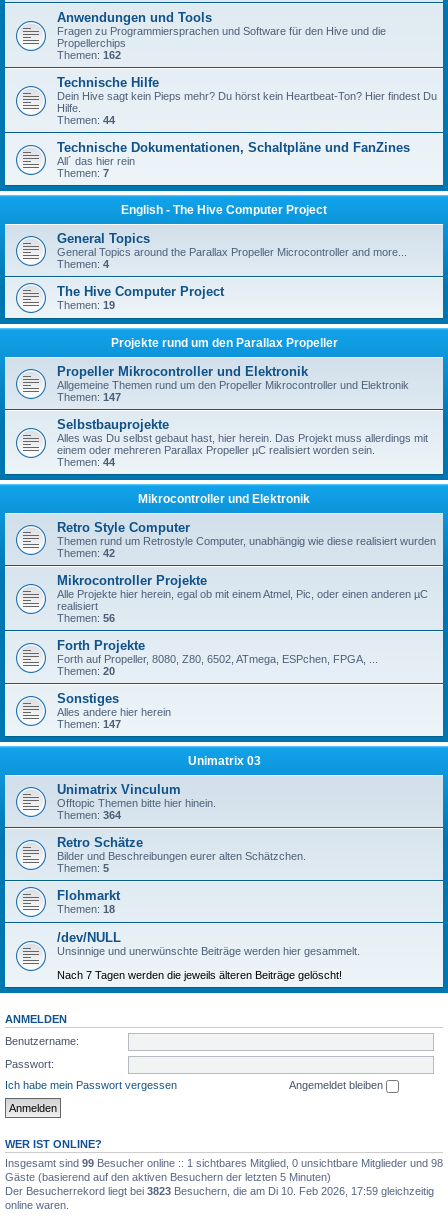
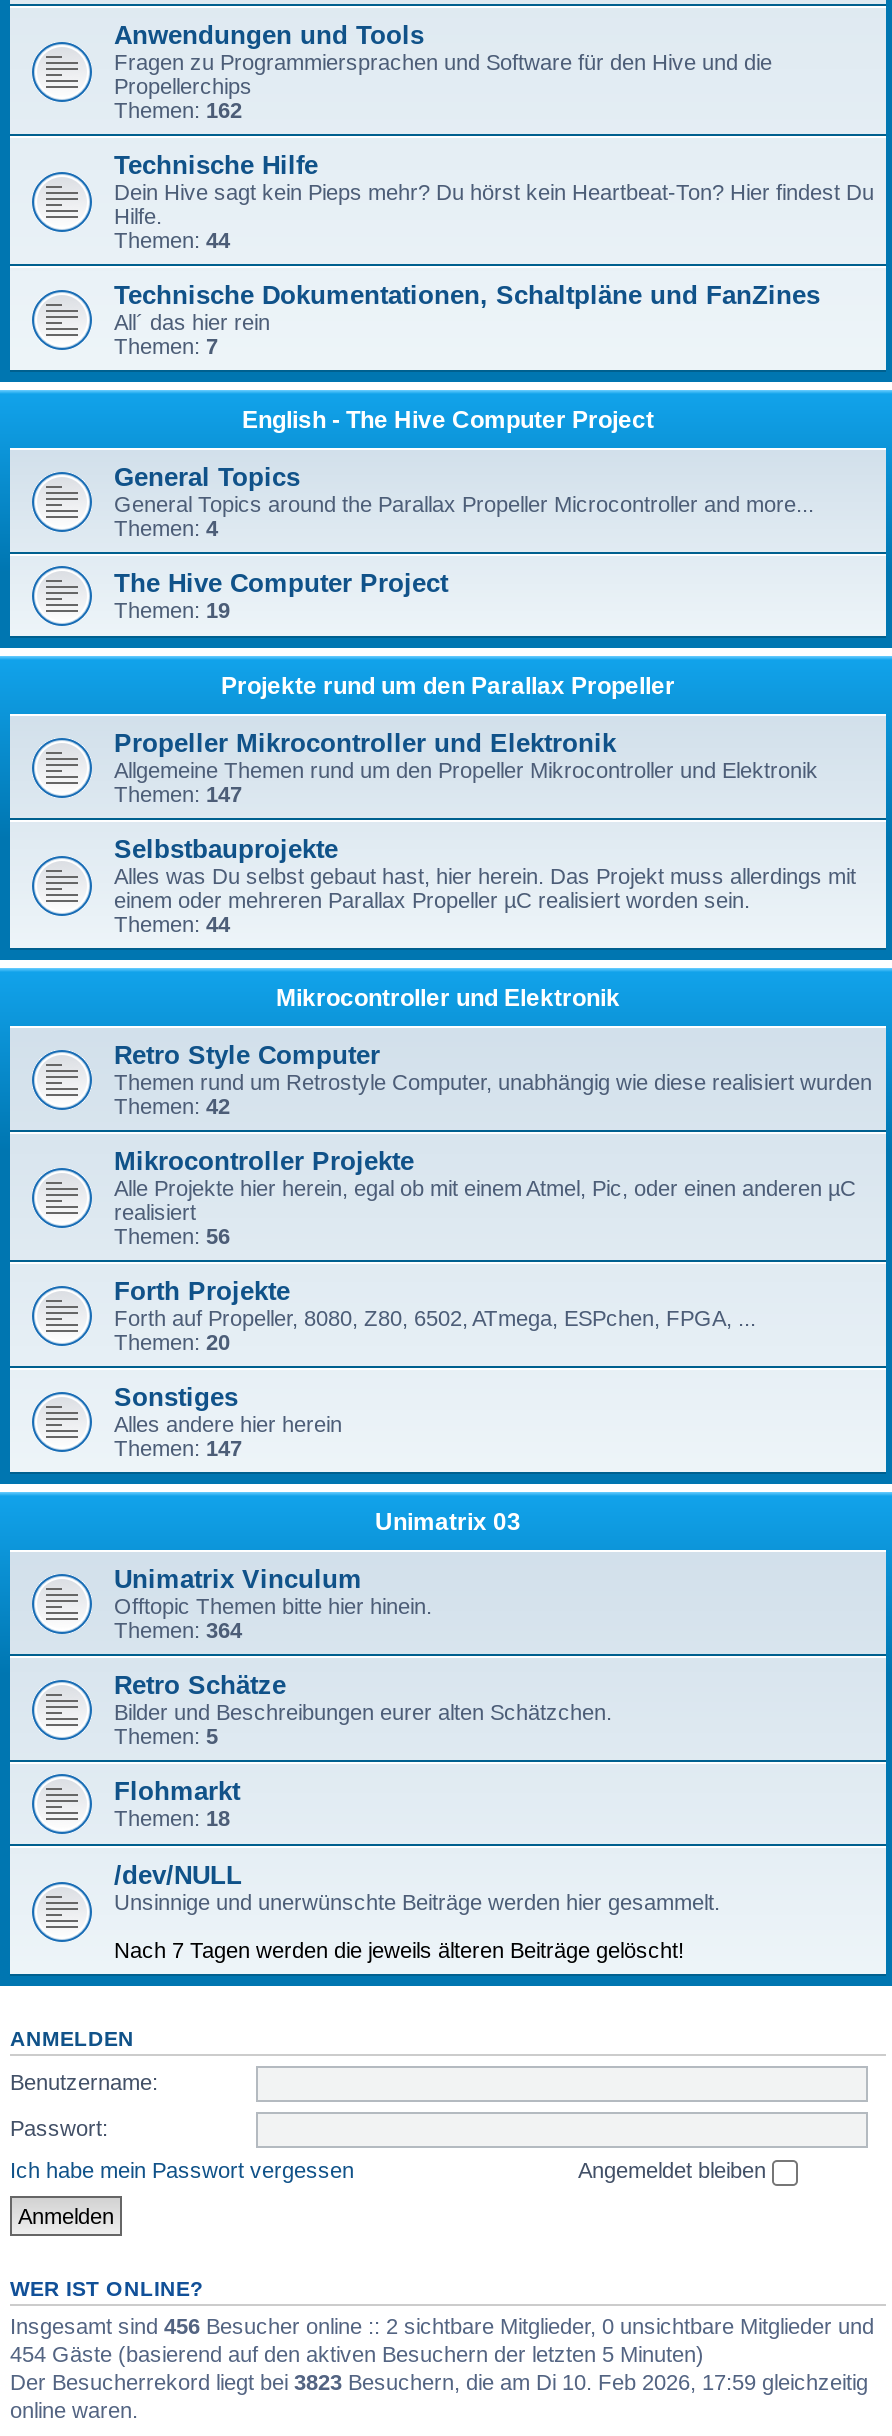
- Insgesamt sind 99 Besucher online :: 1 sichtbares Mitglied, 0 unsichtbare Mitglieder und 98
- Gäste (basierend auf den aktiven Besuchern der letzten 5 Minuten)
+ Insgesamt sind 456 Besucher online :: 2 sichtbare Mitglieder, 0 unsichtbare Mitglieder und
+ 454 Gäste (basierend auf den aktiven Besuchern der letzten 5 Minuten)
